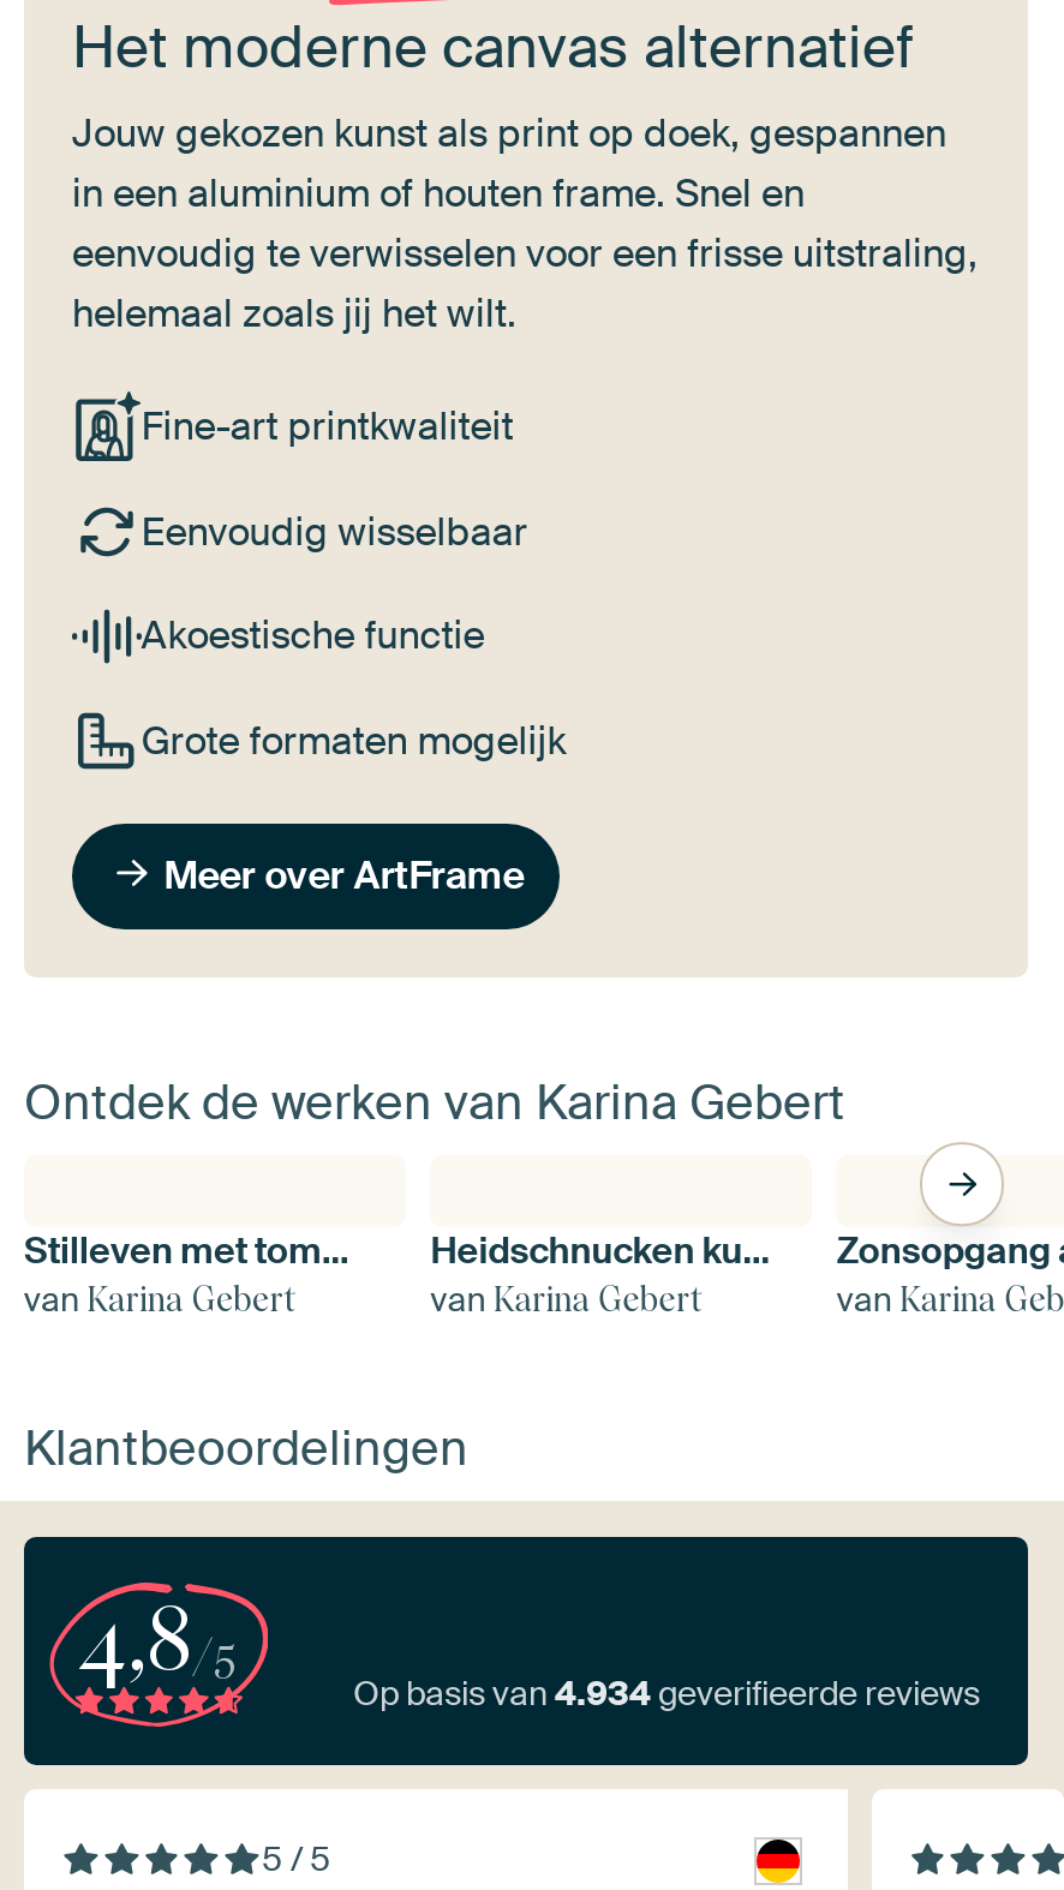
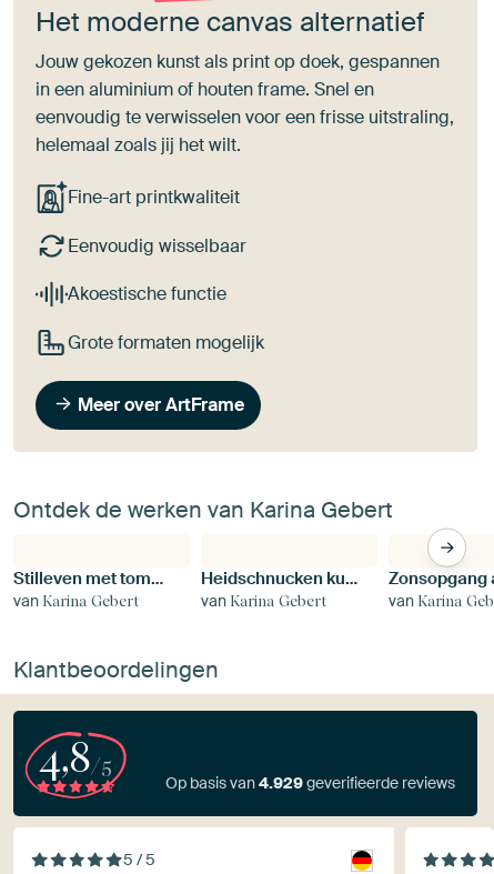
- Op basis van 4.934 geverifieerde reviews
+ Op basis van 4.929 geverifieerde reviews
